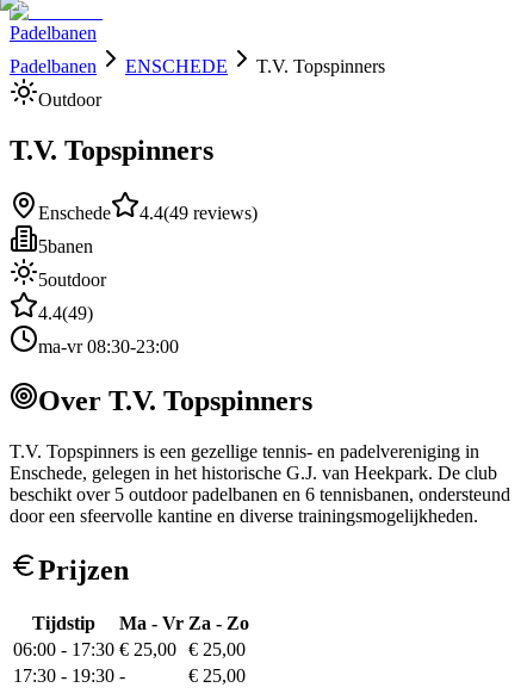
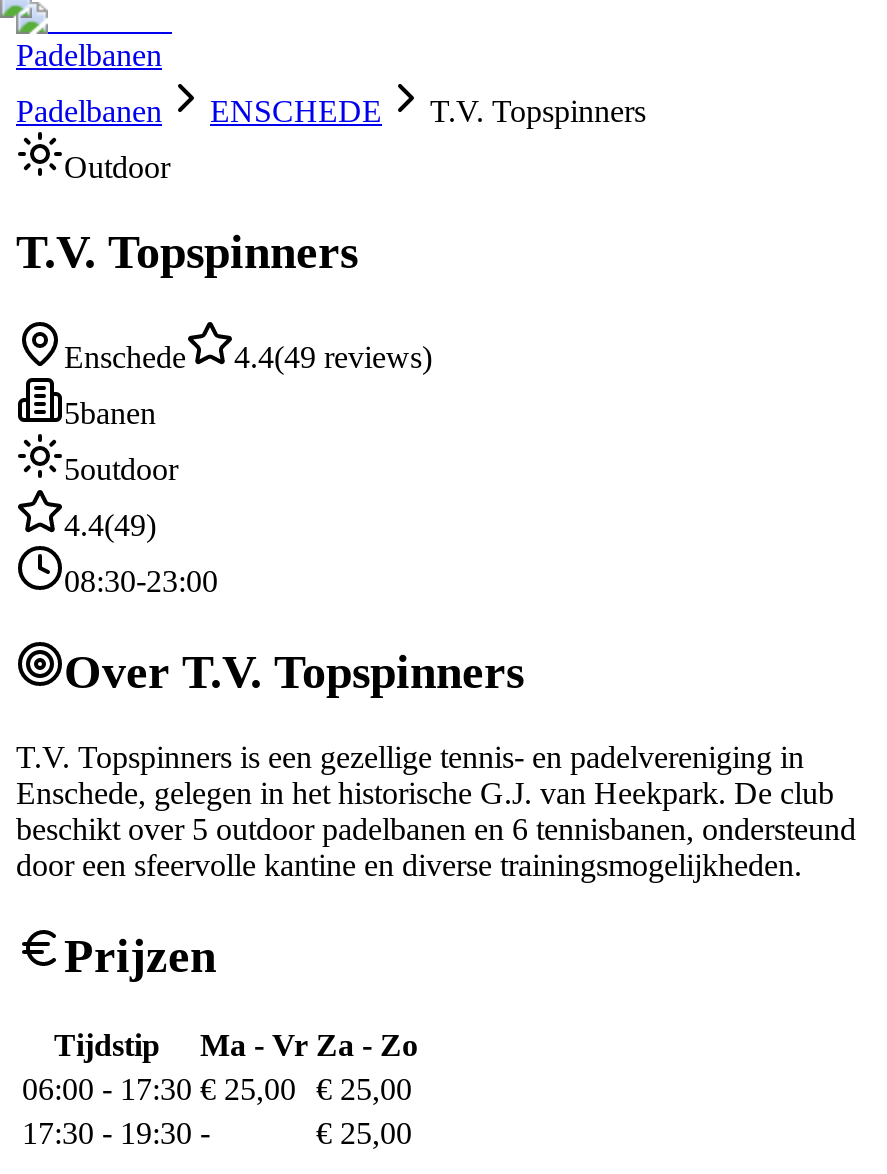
- ma-vr 08:30-23:00
+ 08:30-23:00
